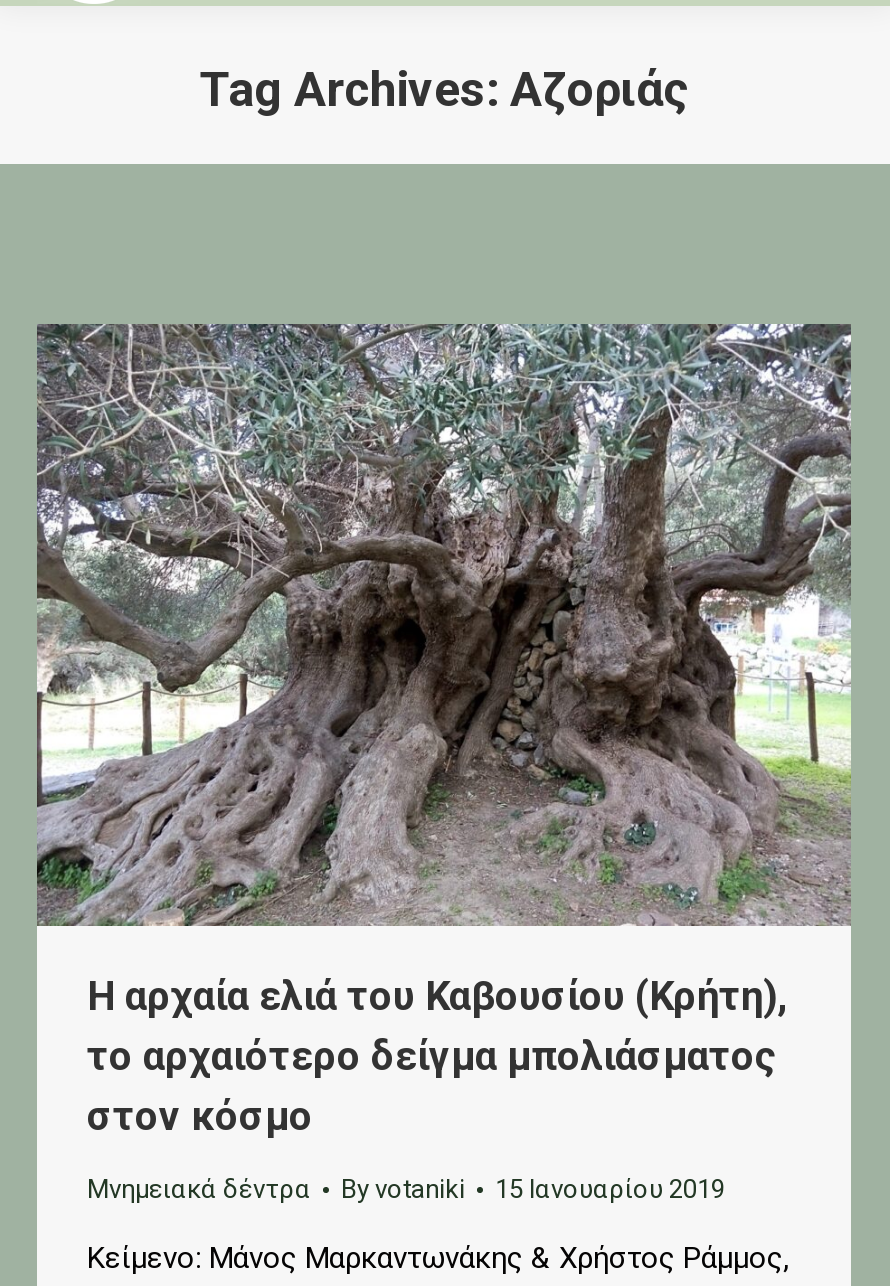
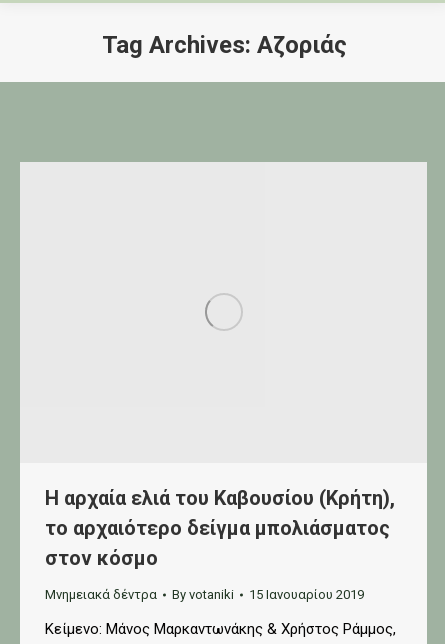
- [image]
